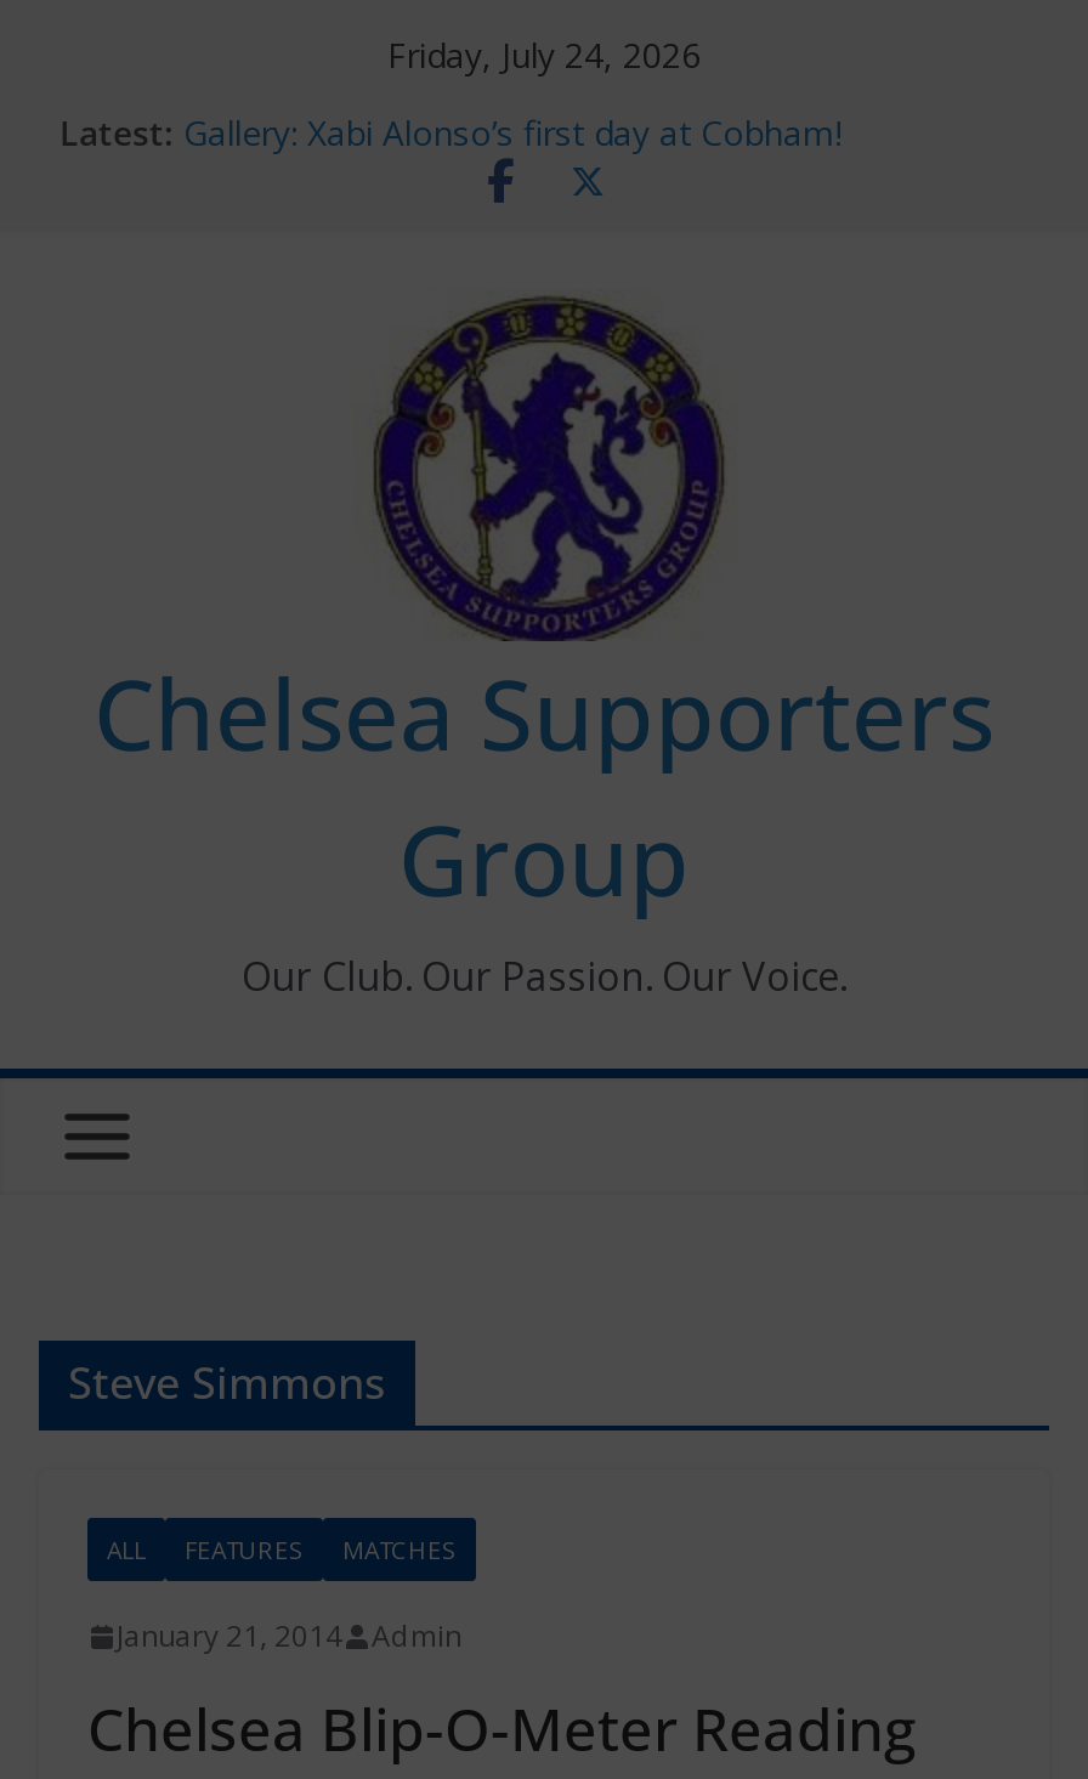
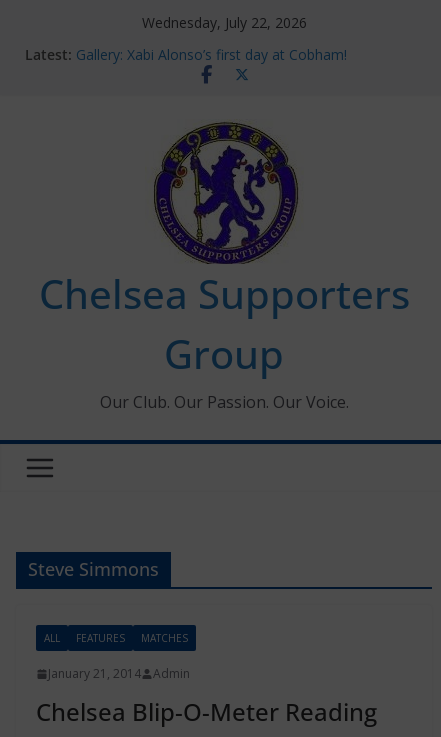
- Friday, July 24, 2026
+ Wednesday, July 22, 2026
